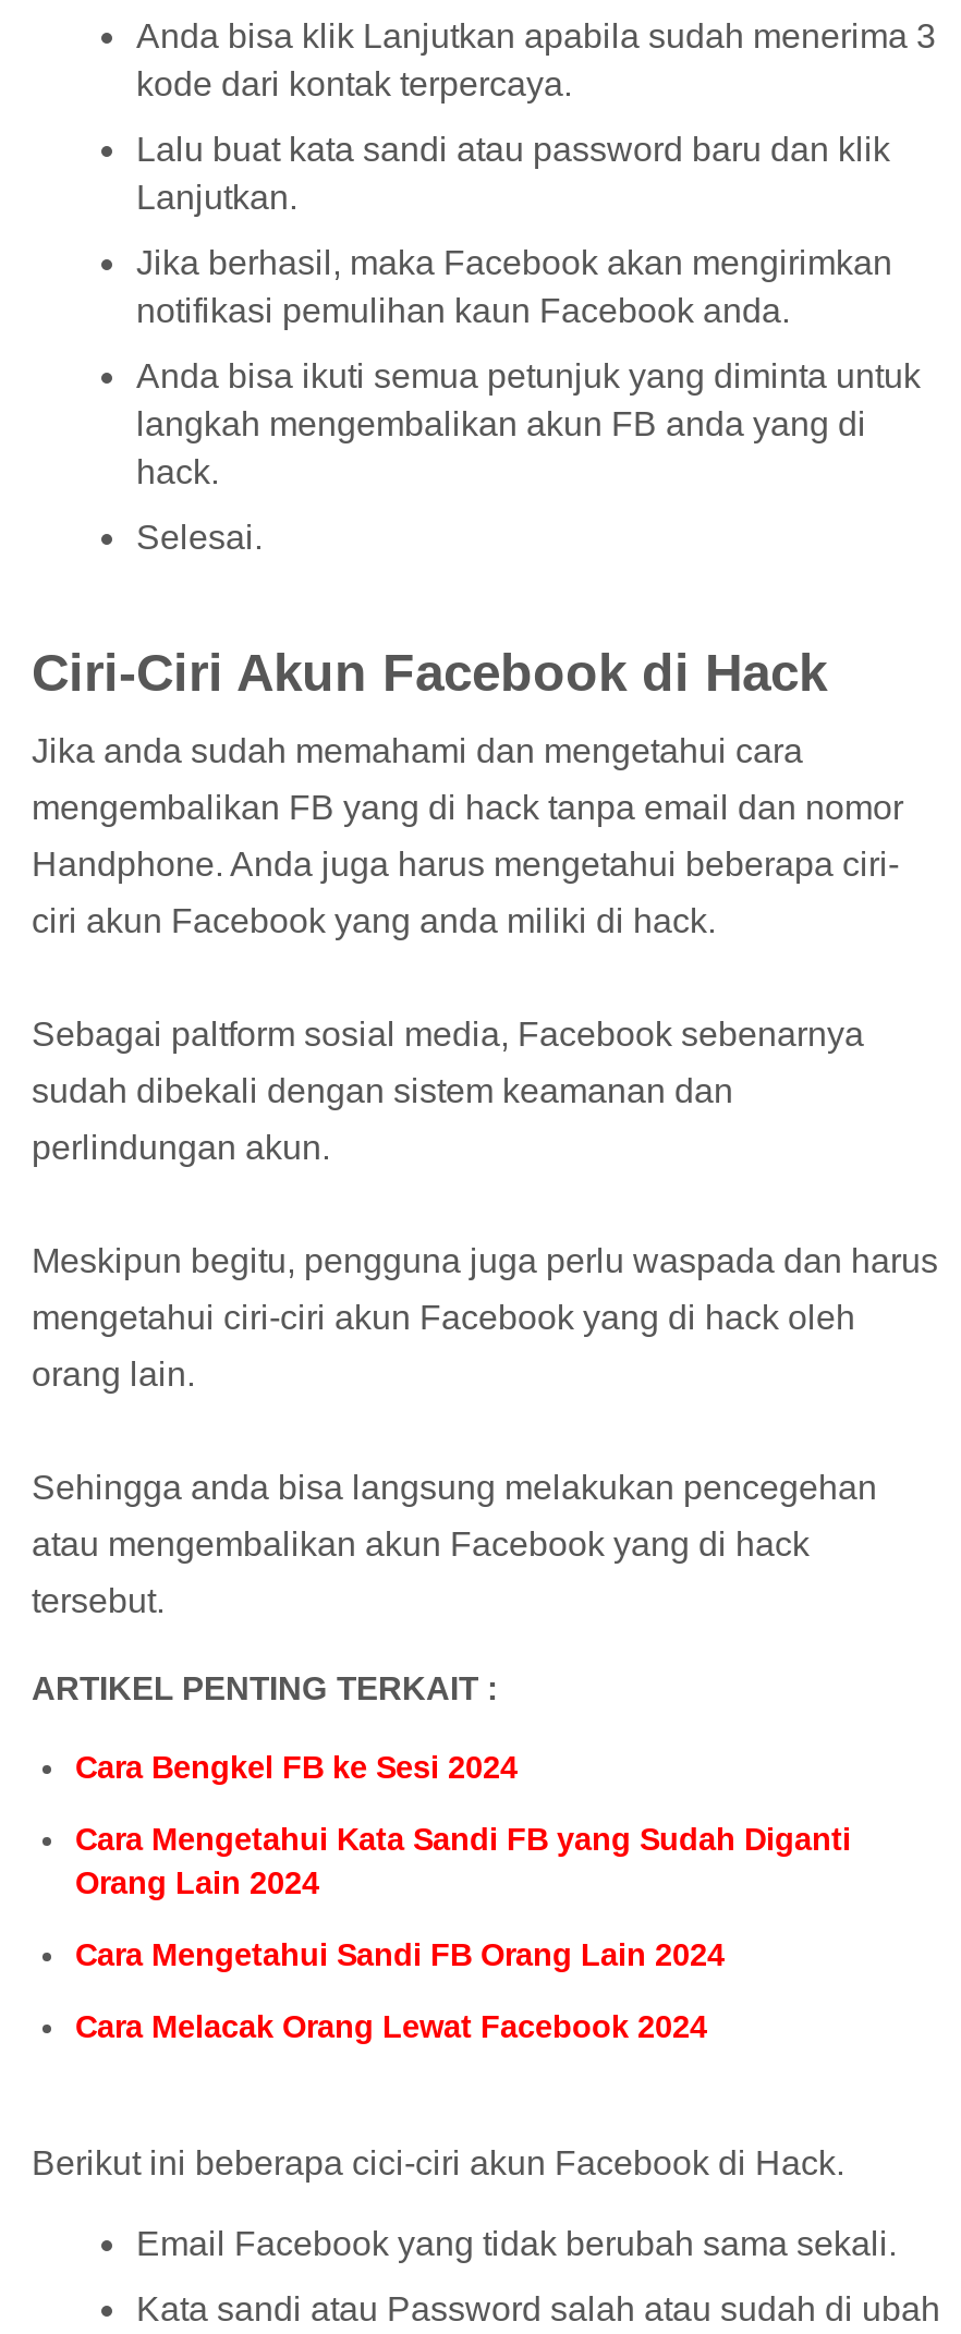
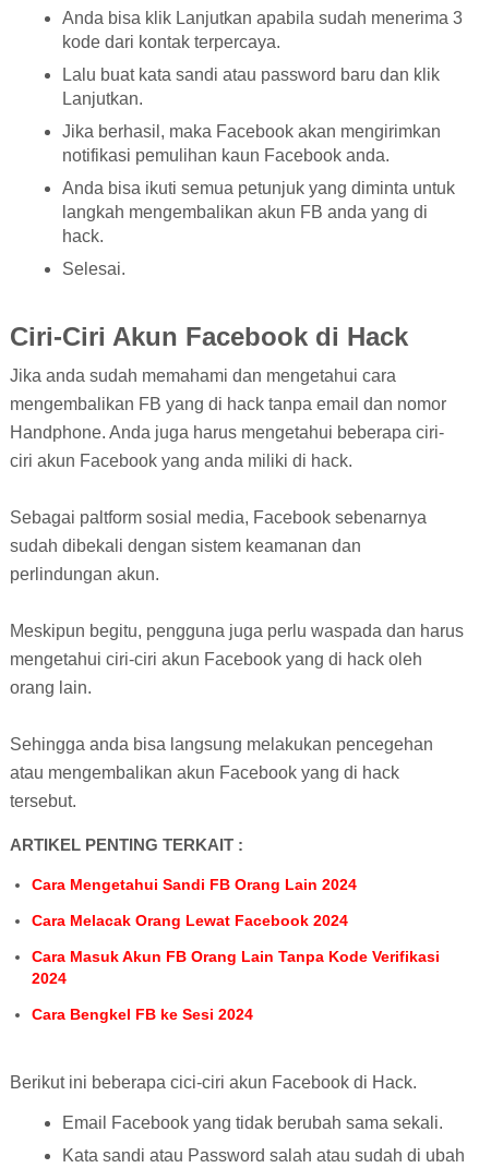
moved down: Cara Bengkel FB ke Sesi 2024

- Cara Mengetahui Kata Sandi FB yang Sudah Diganti
- Orang Lain 2024

moved up: Cara Mengetahui Sandi FB Orang Lain 2024 | Cara Melacak Orang Lewat Facebook 2024

+ Cara Masuk Akun FB Orang Lain Tanpa Kode Verifikasi
+ 2024
